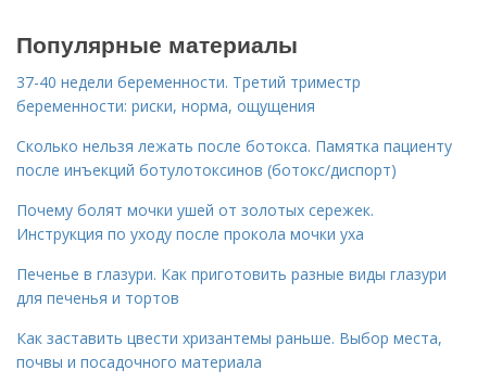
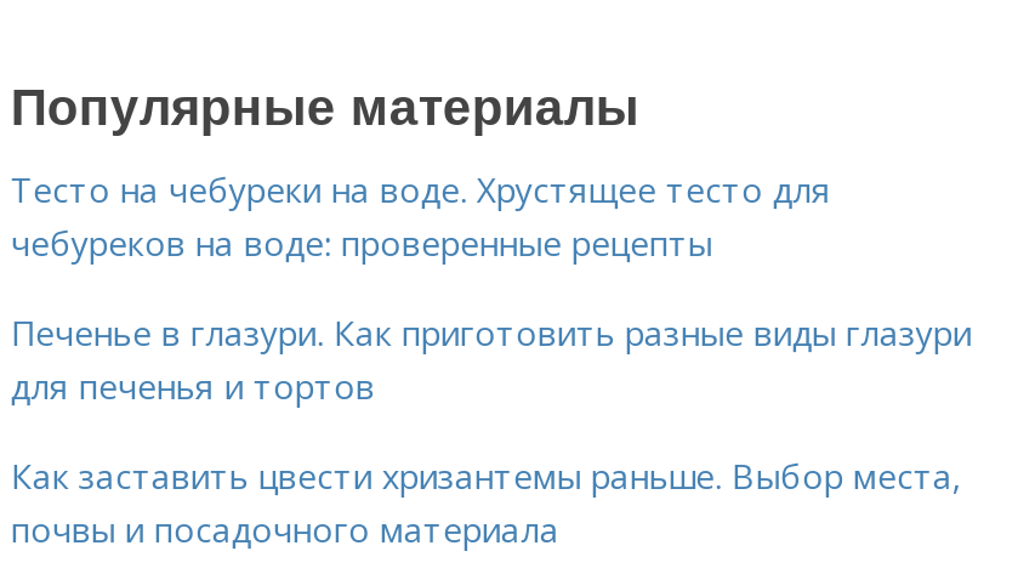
- 37-40 недели беременности. Третий триместр
- беременности: риски, норма, ощущения
- Сколько нельзя лежать после ботокса. Памятка пациенту
- после инъекций ботулотоксинов (ботокс/диспорт)
- Почему болят мочки ушей от золотых сережек.
- Инструкция по уходу после прокола мочки уха
+ Тесто на чебуреки на воде. Хрустящее тесто для
+ чебуреков на воде: проверенные рецепты
